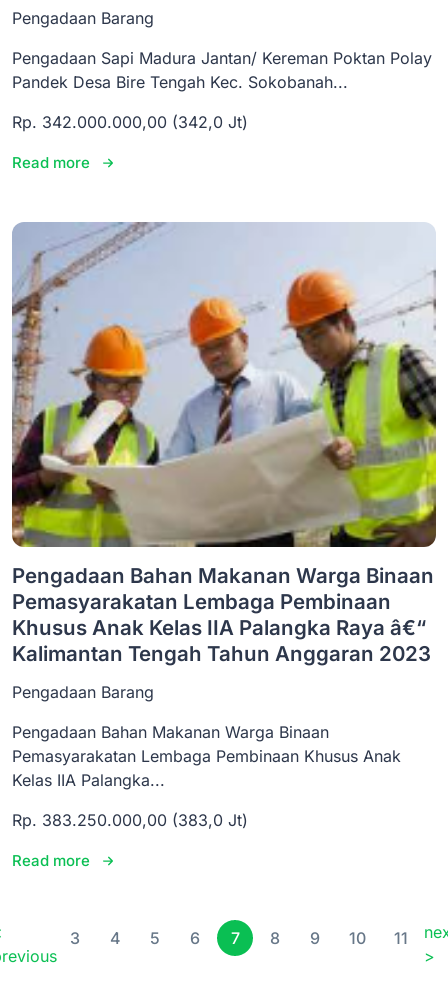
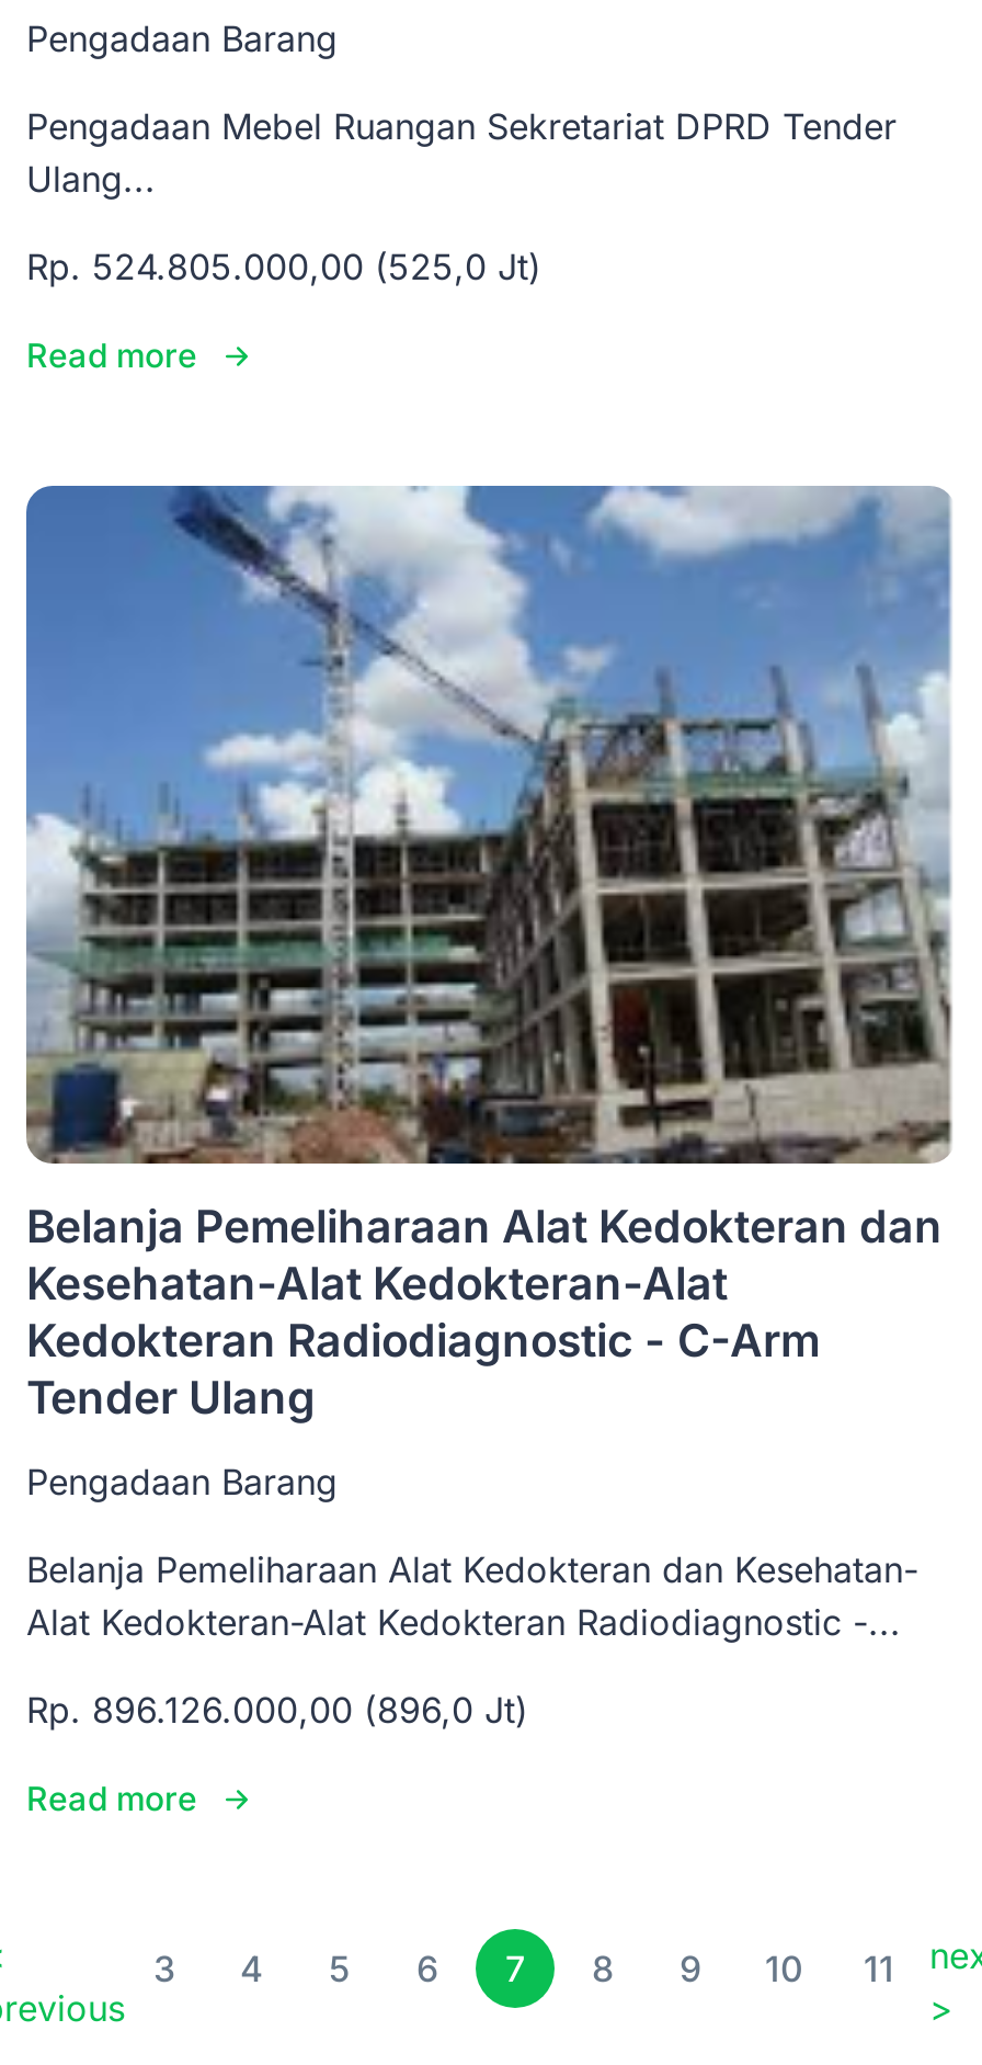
- Pengadaan Sapi Madura Jantan/ Kereman Poktan Polay
- Pandek Desa Bire Tengah Kec. Sokobanah...
+ Pengadaan Mebel Ruangan Sekretariat DPRD Tender
+ Ulang...

- Rp. 342.000.000,00 (342,0 Jt)
+ Rp. 524.805.000,00 (525,0 Jt)

- [image]
- Pengadaan Bahan Makanan Warga Binaan
- Pemasyarakatan Lembaga Pembinaan
- Khusus Anak Kelas IIA Palangka Raya â€“
- Kalimantan Tengah Tahun Anggaran 2023
+ [image]
+ Belanja Pemeliharaan Alat Kedokteran dan
+ Kesehatan-Alat Kedokteran-Alat
+ Kedokteran Radiodiagnostic - C-Arm
+ Tender Ulang

- Pengadaan Bahan Makanan Warga Binaan
- Pemasyarakatan Lembaga Pembinaan Khusus Anak
- Kelas IIA Palangka...
+ Belanja Pemeliharaan Alat Kedokteran dan Kesehatan-
+ Alat Kedokteran-Alat Kedokteran Radiodiagnostic -...

- Rp. 383.250.000,00 (383,0 Jt)
+ Rp. 896.126.000,00 (896,0 Jt)
